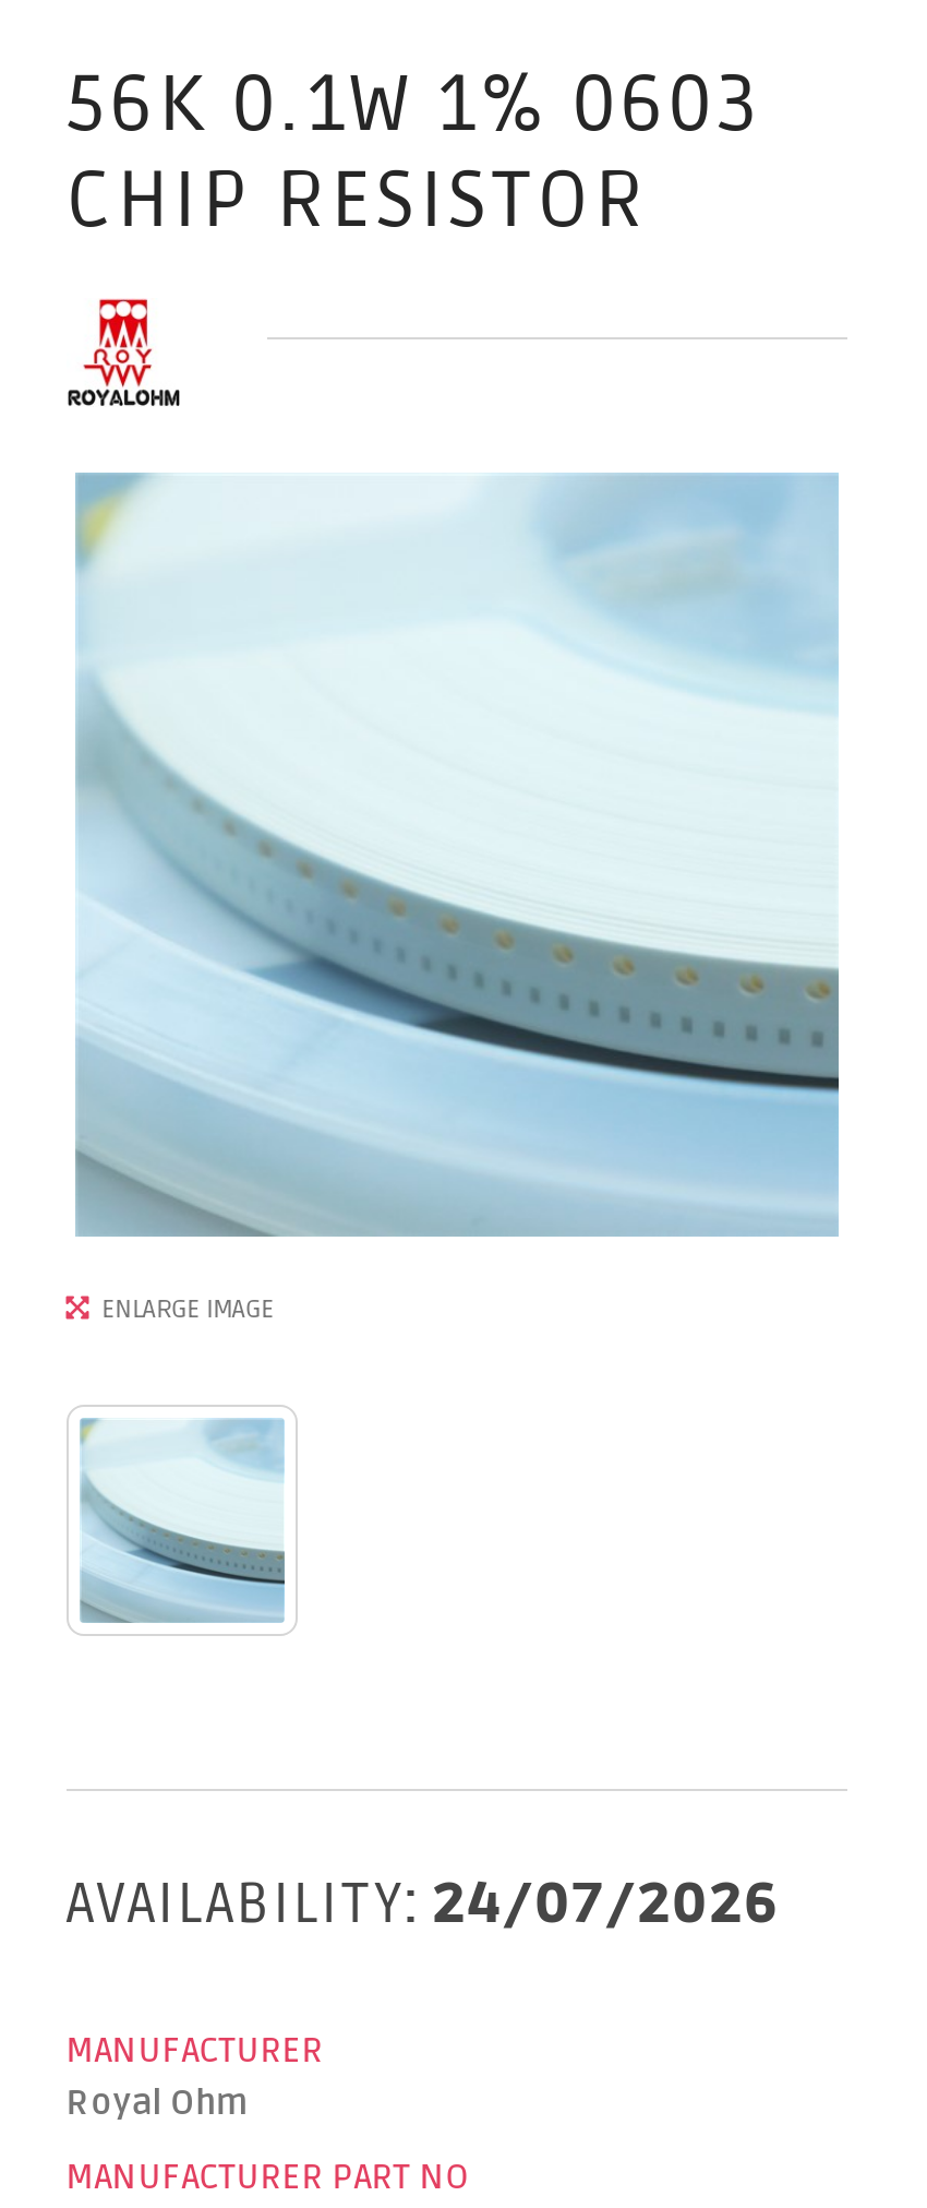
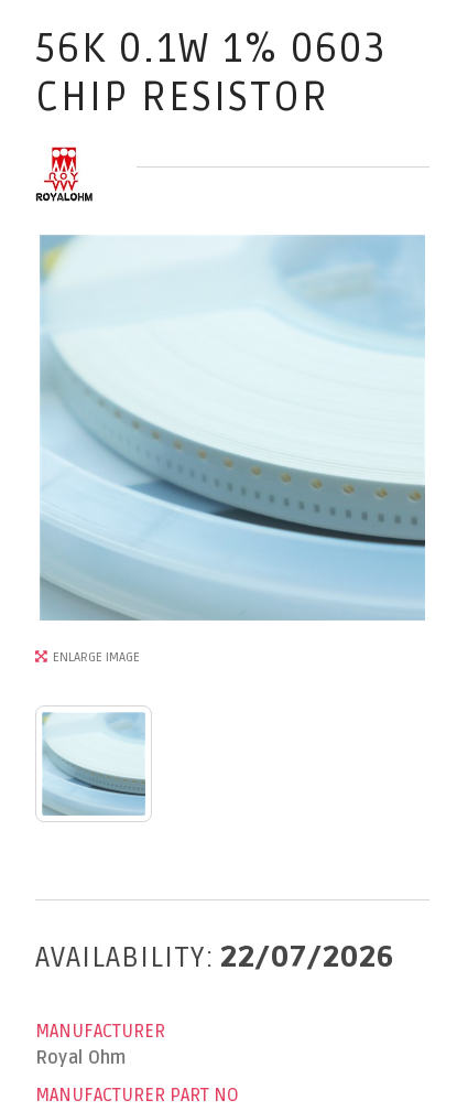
- AVAILABILITY: 24/07/2026
+ AVAILABILITY: 22/07/2026
